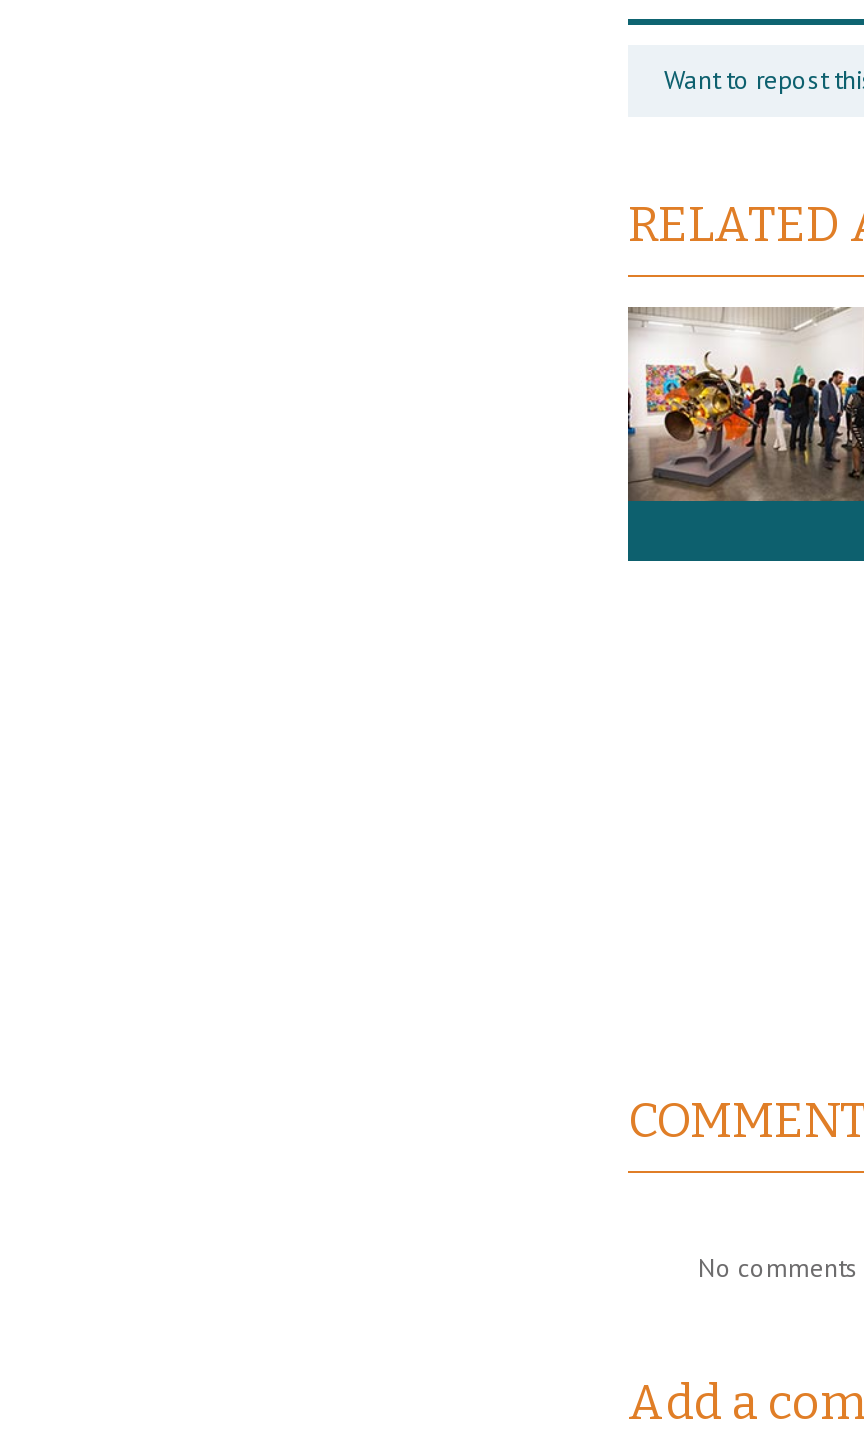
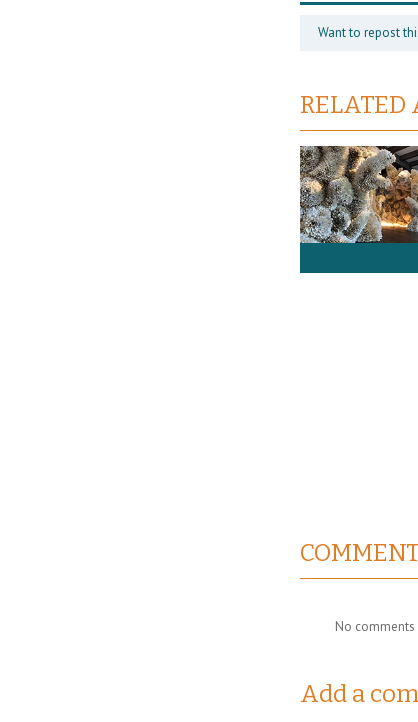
- [image]
+ [image]
